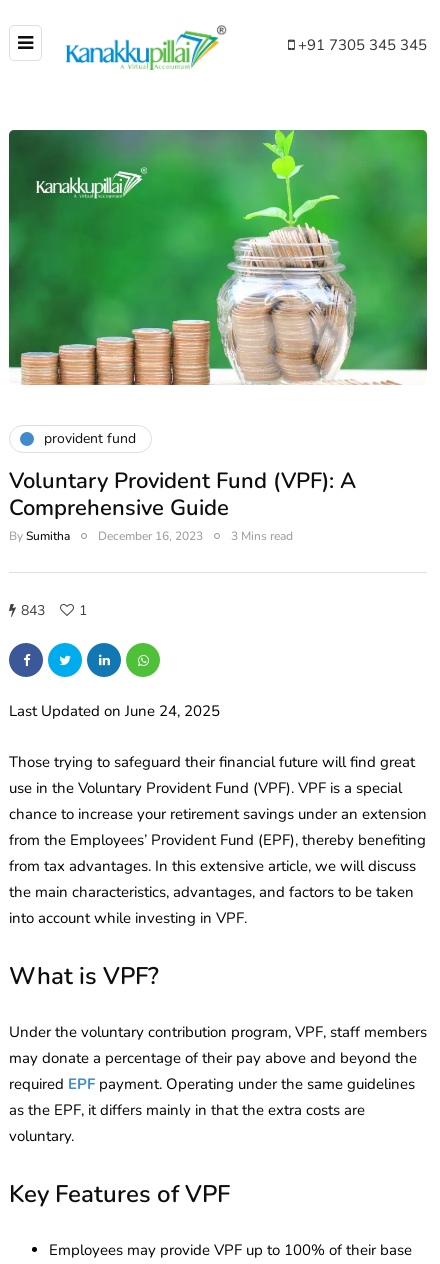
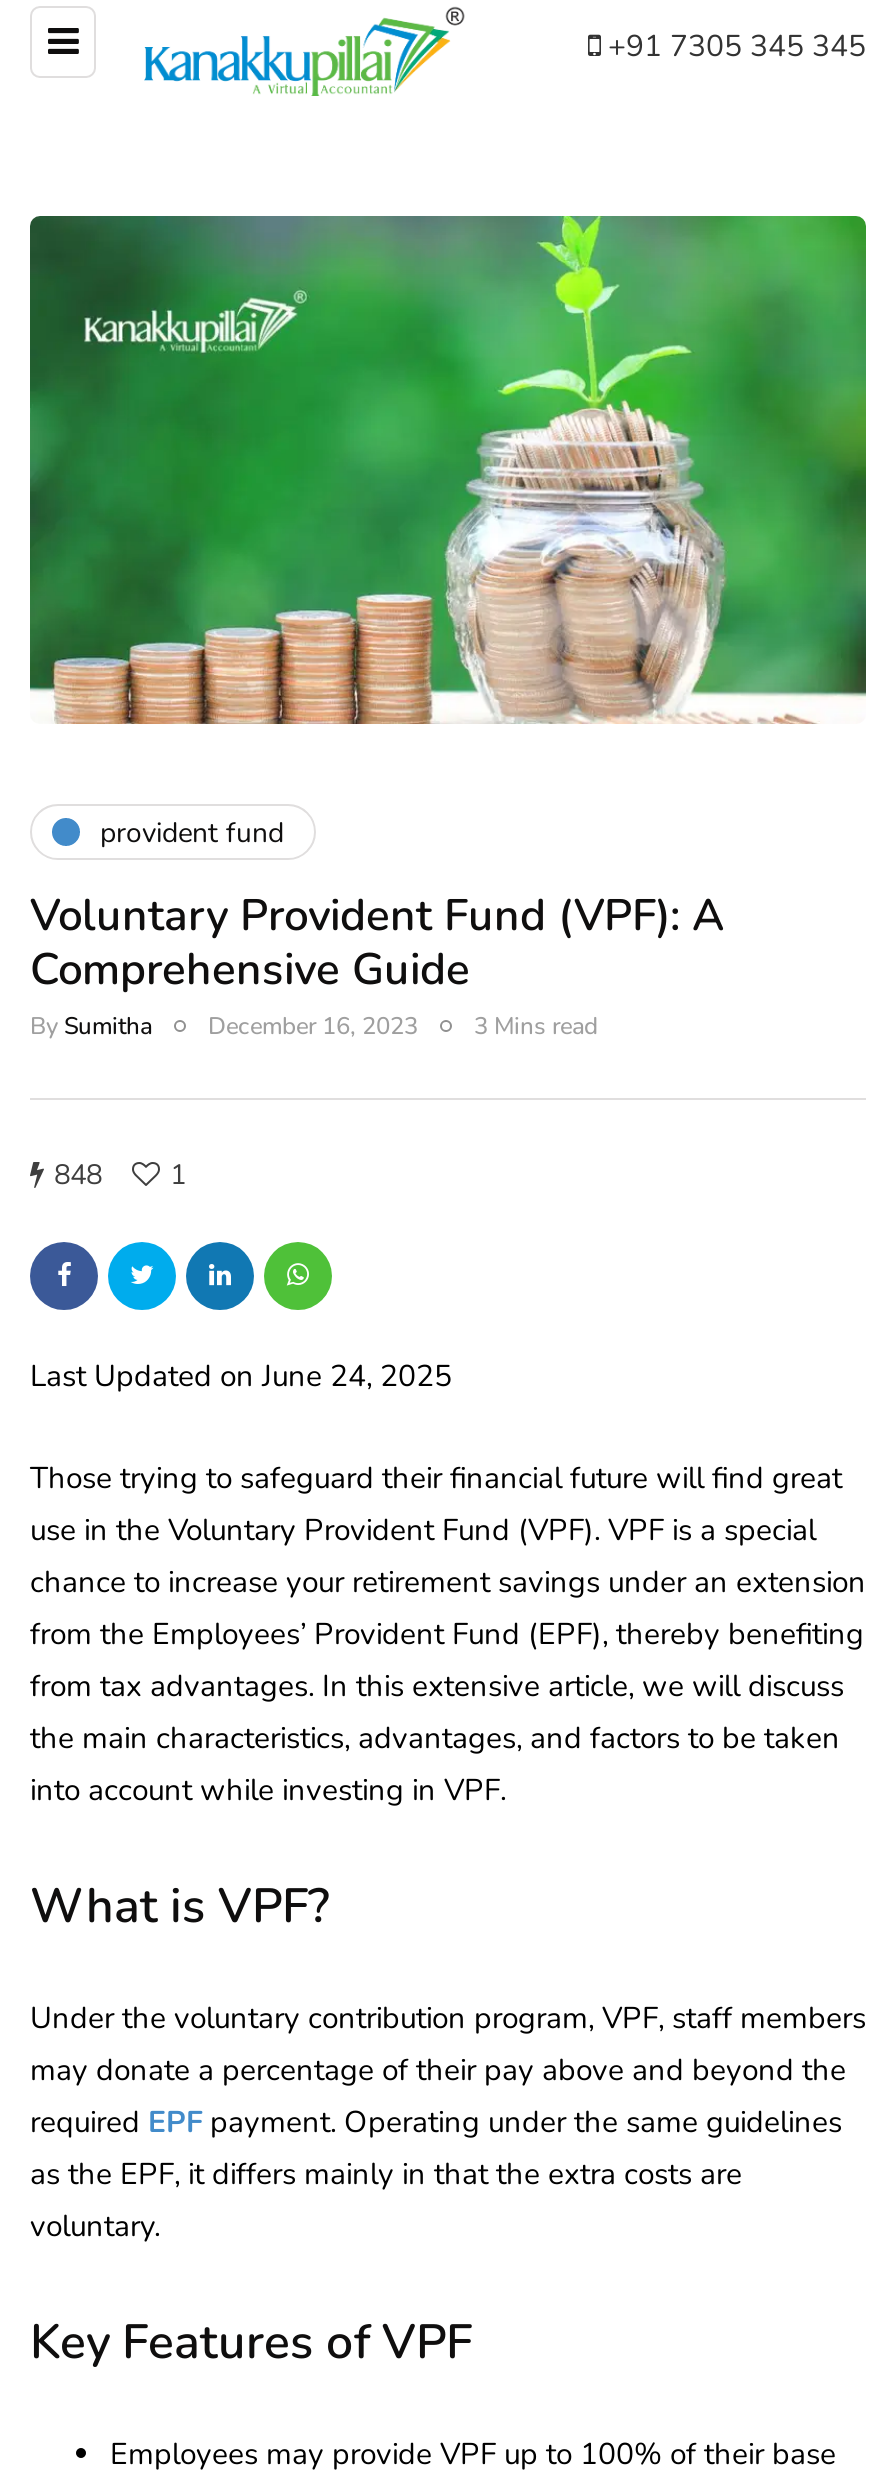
- 843 1
+ 848 1
